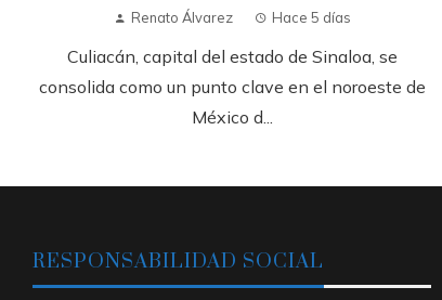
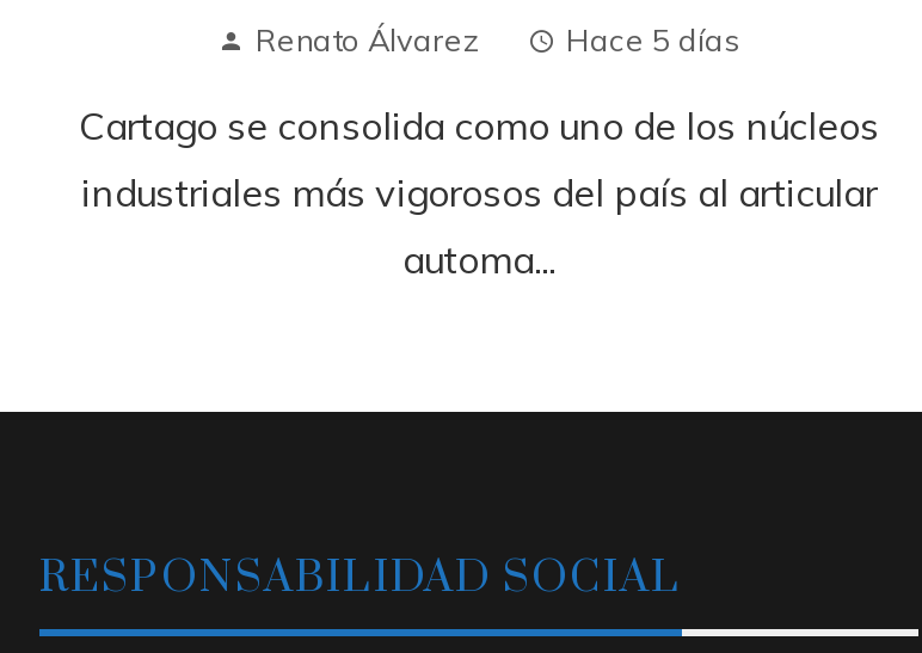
- Culiacán, capital del estado de Sinaloa, se
- consolida como un punto clave en el noroeste de
- México d...
+ Cartago se consolida como uno de los núcleos
+ industriales más vigorosos del país al articular
+ automa...
